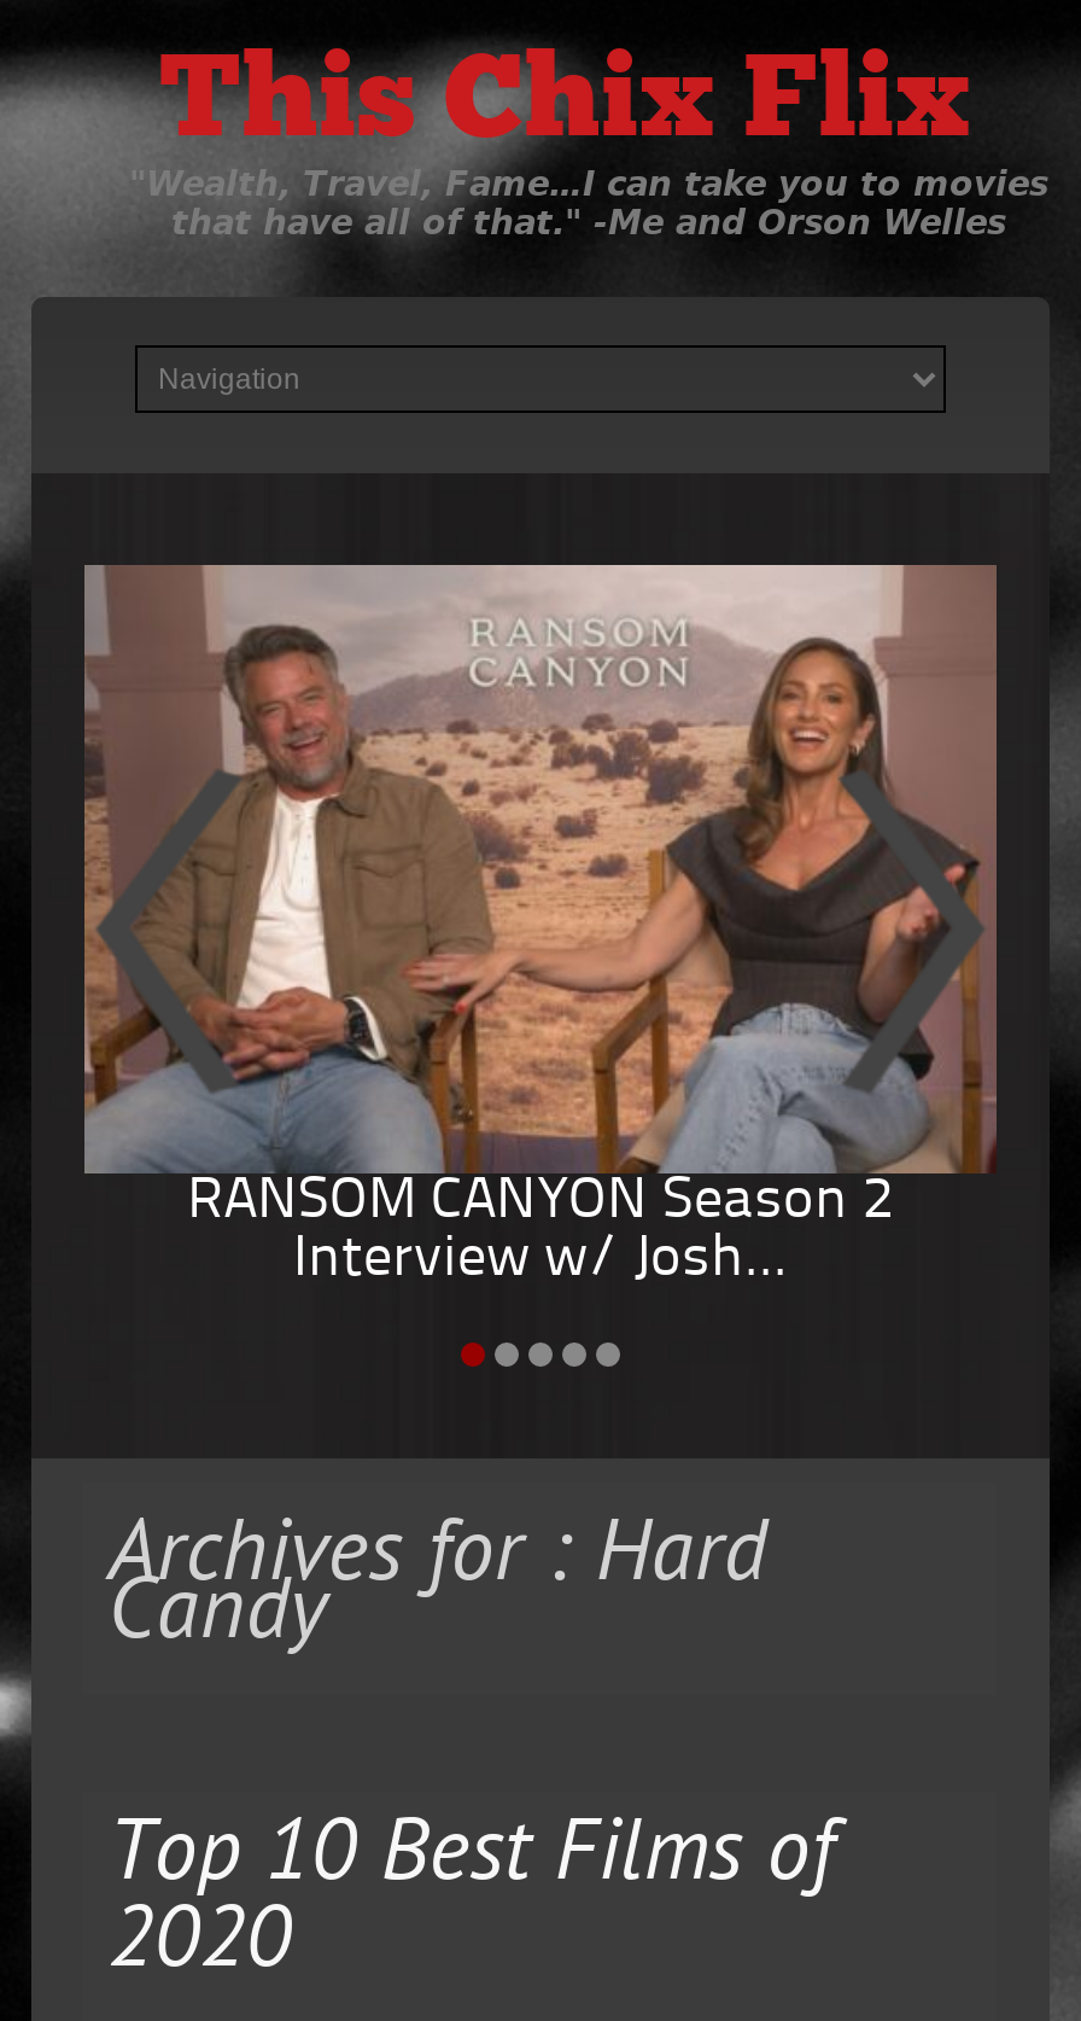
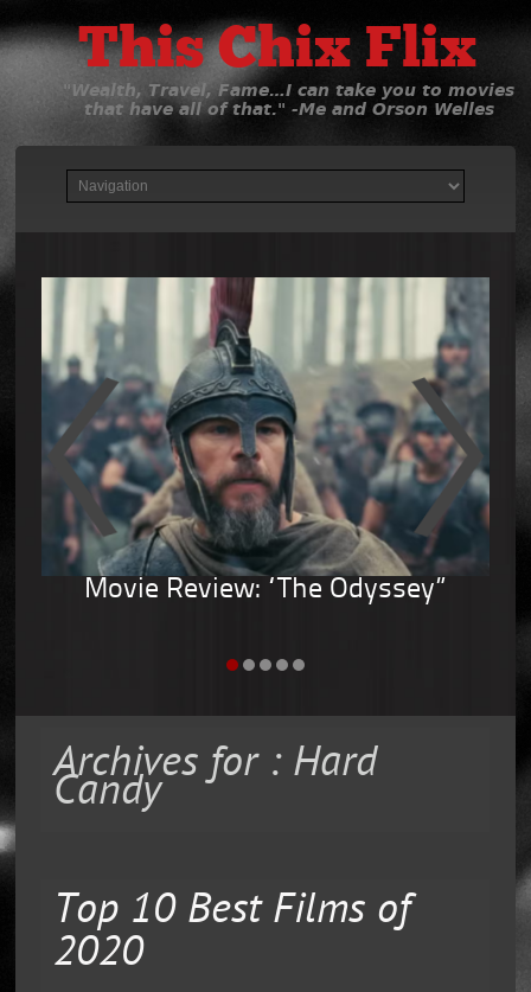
- [image]
- RANSOM CANYON Season 2
- Interview w/ Josh...
+ [image]
+ Movie Review: “The Odyssey”
